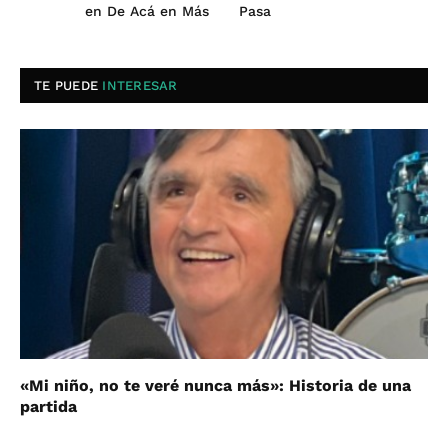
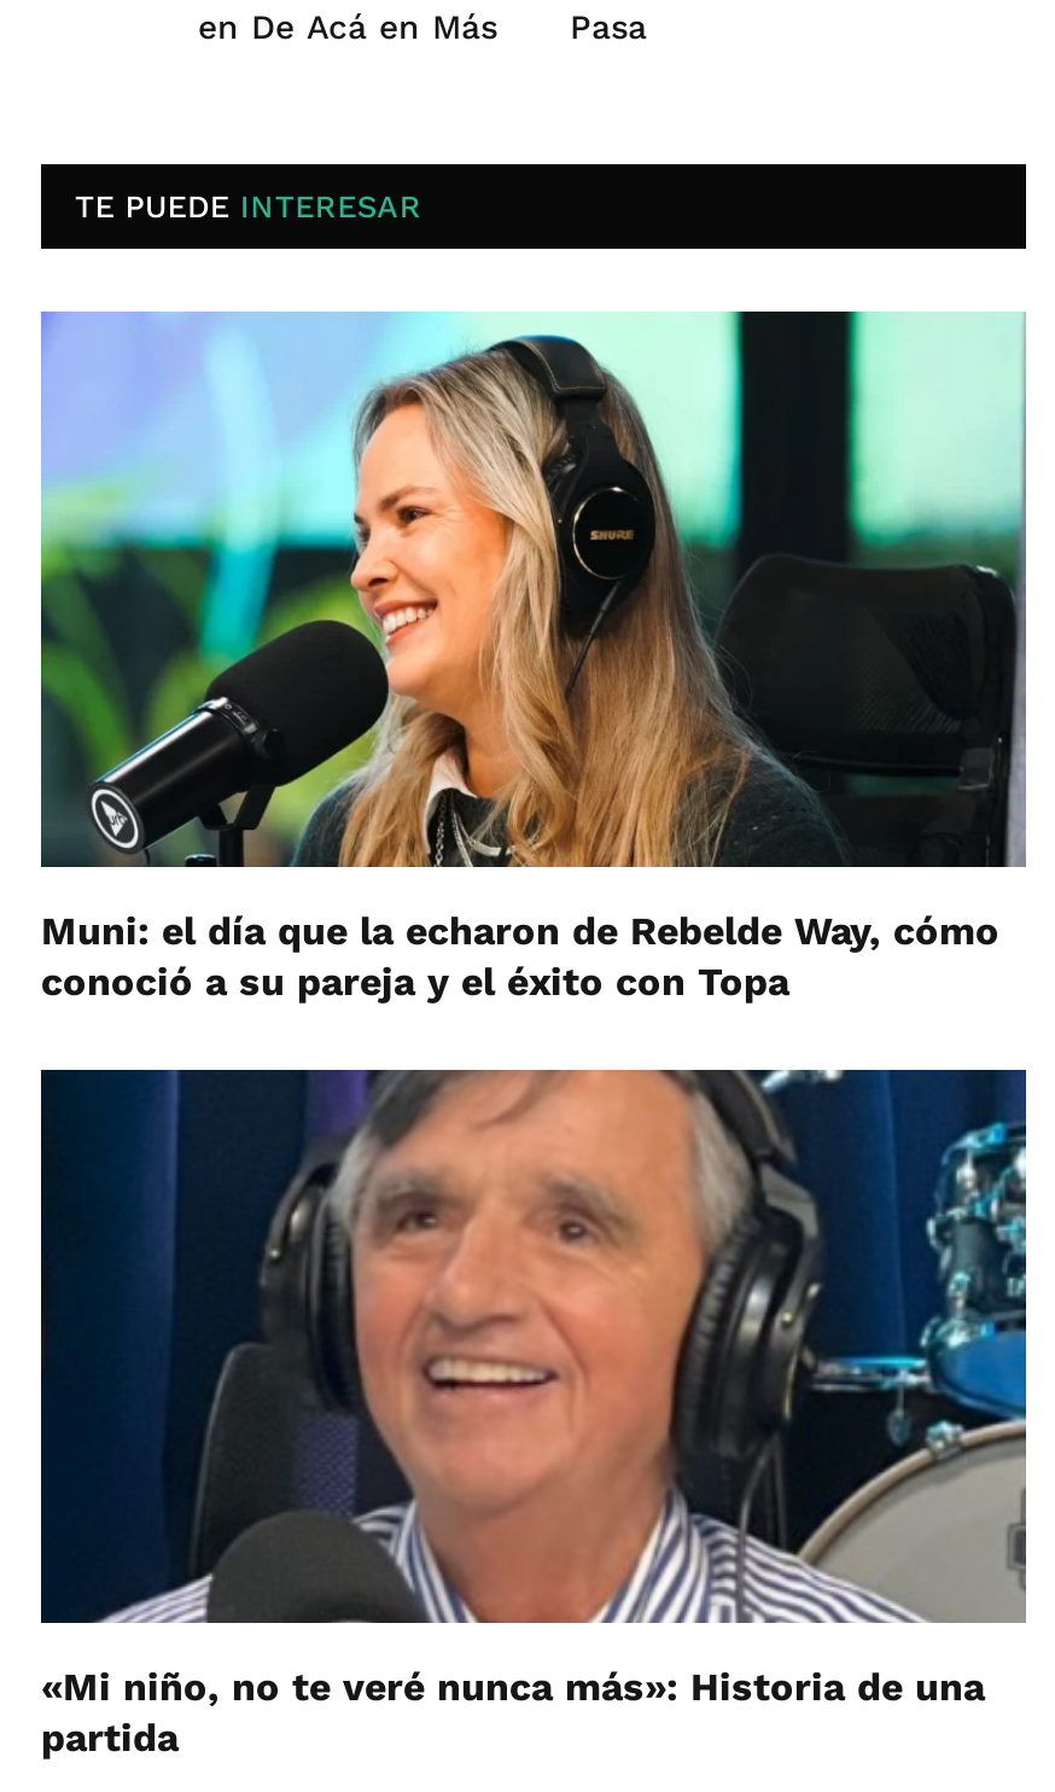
+ [image]
+ Muni: el día que la echaron de Rebelde Way, cómo
+ conoció a su pareja y el éxito con Topa
